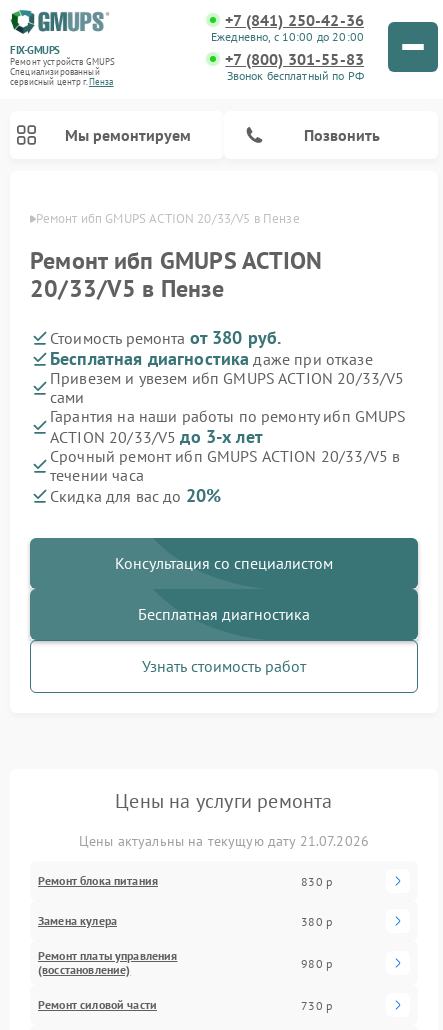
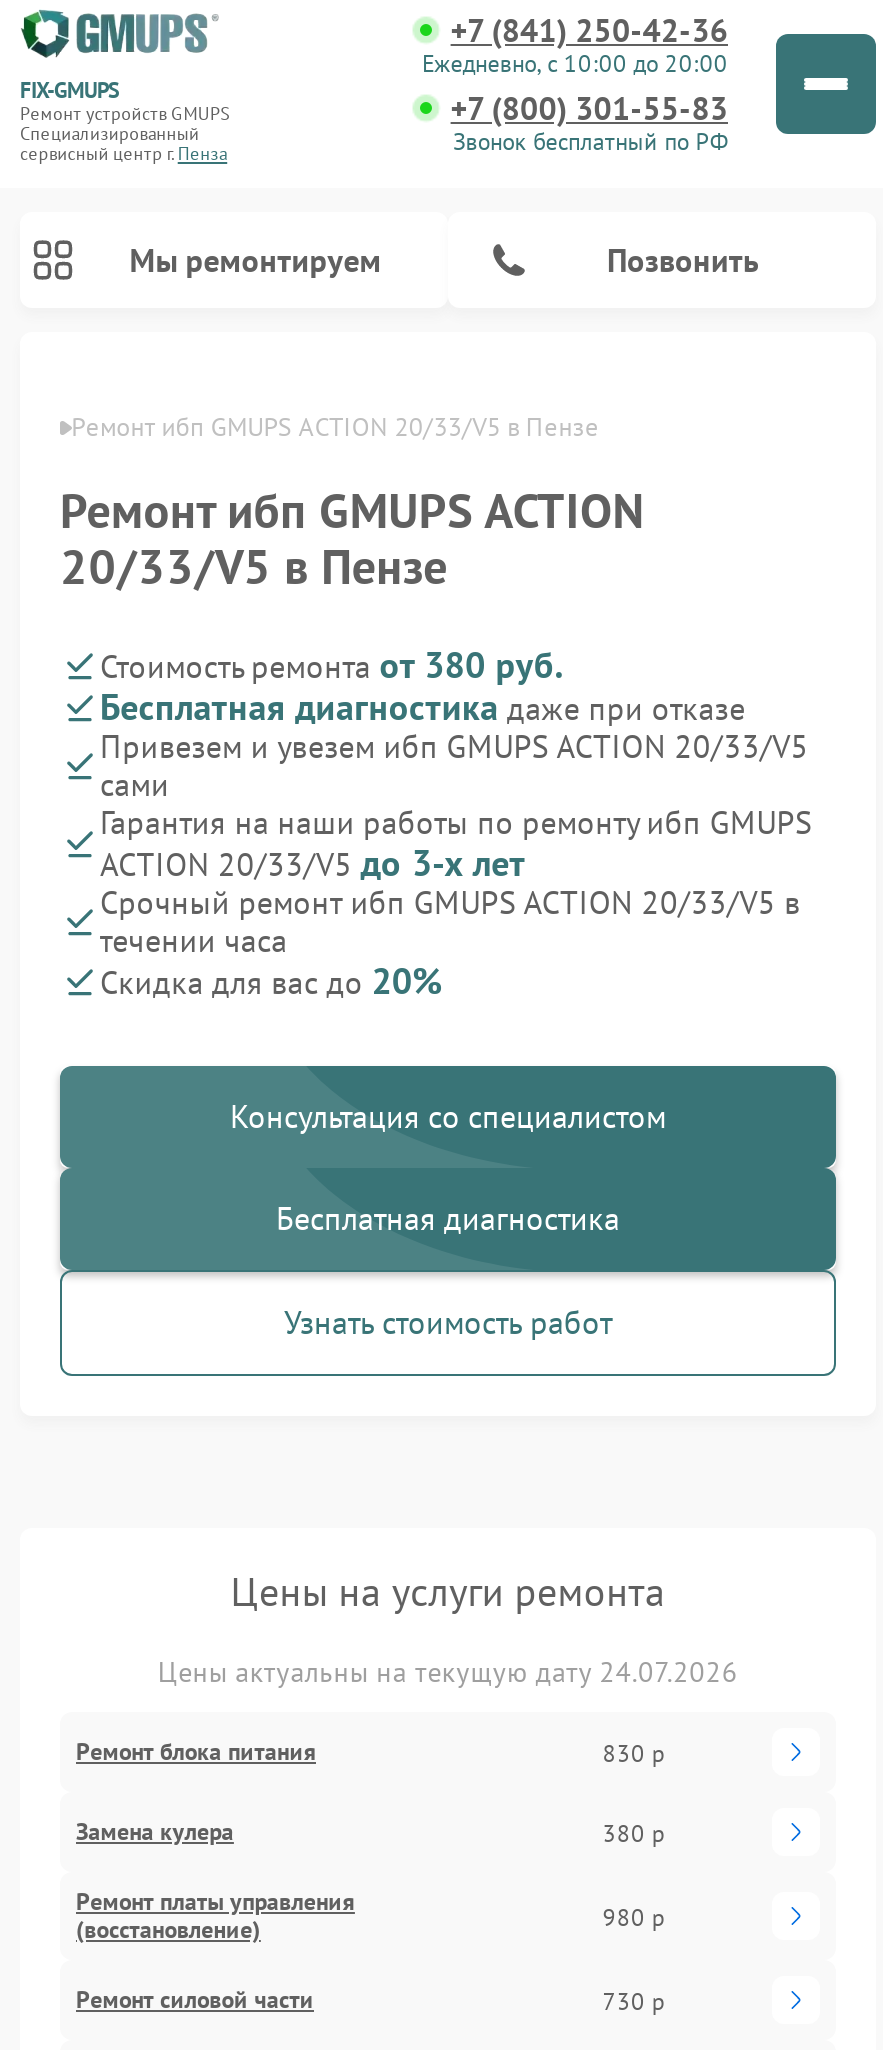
- Цены актуальны на текущую дату 21.07.2026
+ Цены актуальны на текущую дату 24.07.2026
